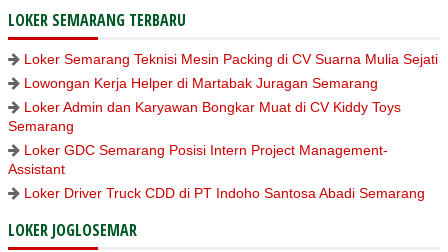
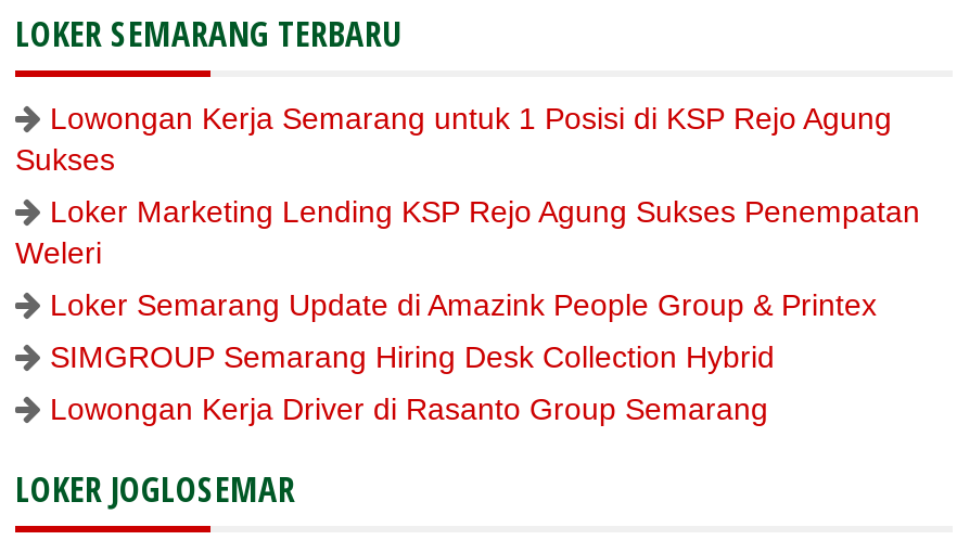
- Loker Semarang Teknisi Mesin Packing di CV Suarna Mulia Sejati
+ Lowongan Kerja Semarang untuk 1 Posisi di KSP Rejo Agung
+ Sukses

- Lowongan Kerja Helper di Martabak Juragan Semarang
+ Loker Marketing Lending KSP Rejo Agung Sukses Penempatan
+ Weleri

- Loker Admin dan Karyawan Bongkar Muat di CV Kiddy Toys
- Semarang
+ Loker Semarang Update di Amazink People Group & Printex

- Loker GDC Semarang Posisi Intern Project Management-
- Assistant
+ SIMGROUP Semarang Hiring Desk Collection Hybrid

- Loker Driver Truck CDD di PT Indoho Santosa Abadi Semarang
+ Lowongan Kerja Driver di Rasanto Group Semarang
